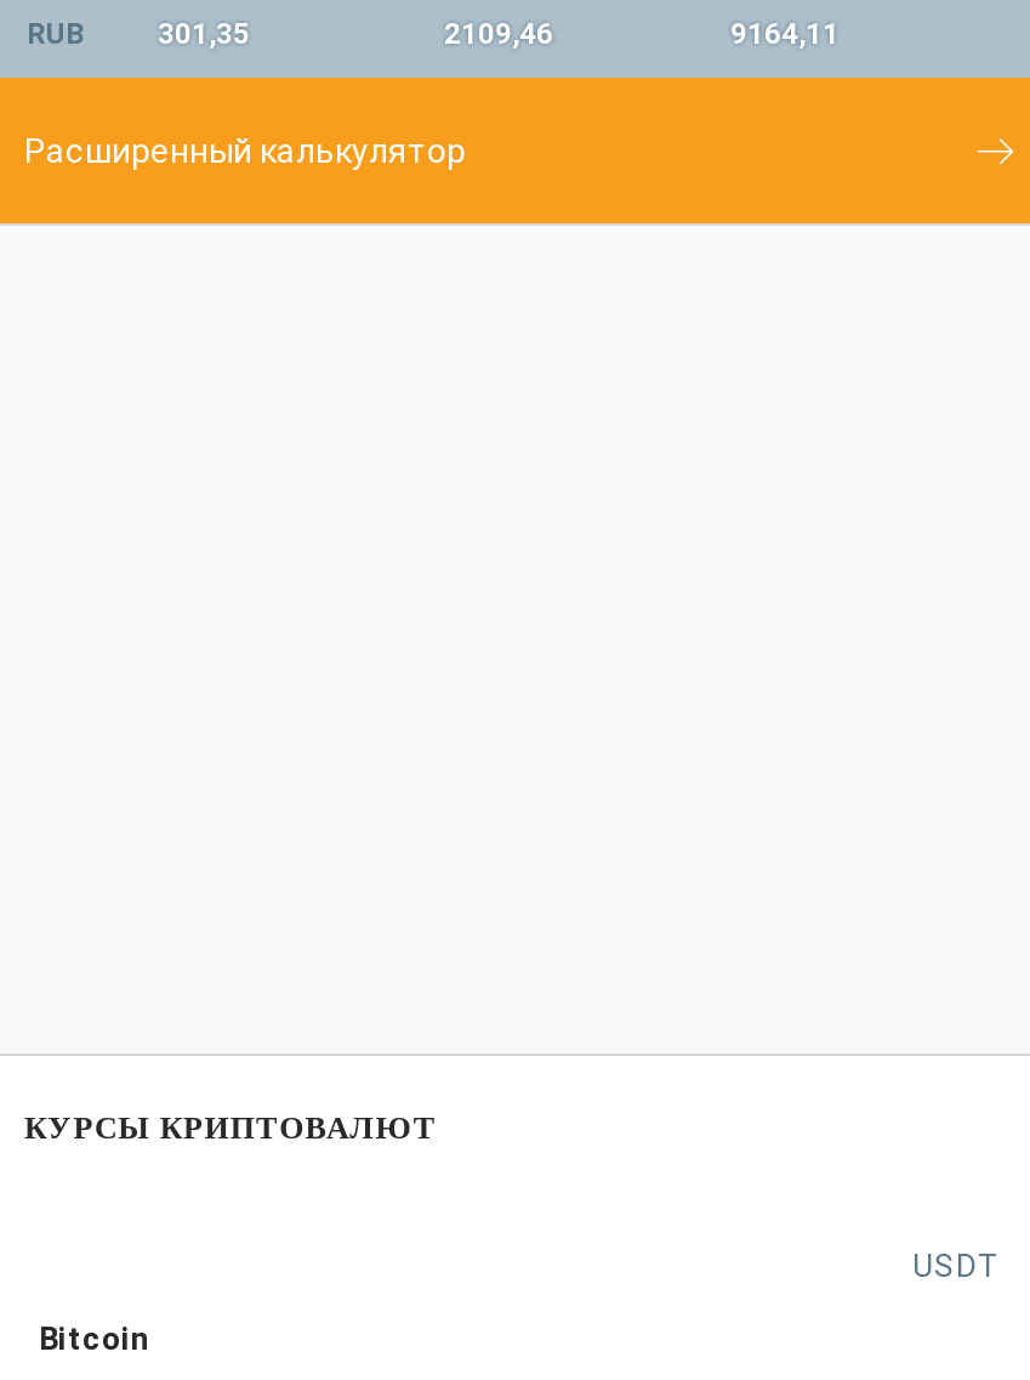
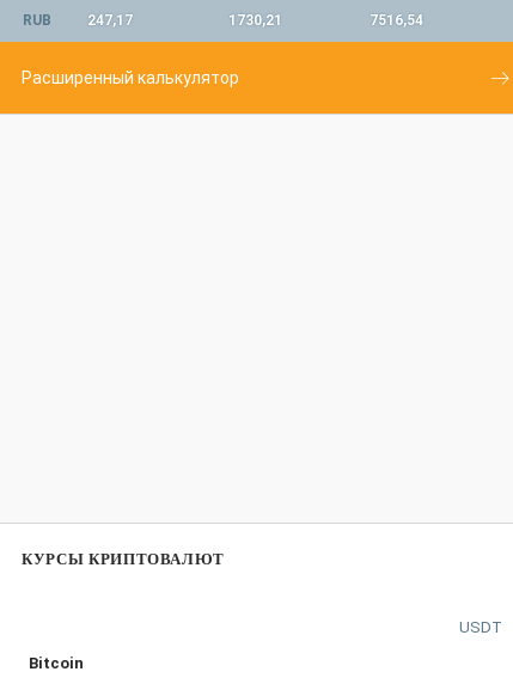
- 301,35
+ 247,17

- 2109,46
+ 1730,21

- 9164,11
+ 7516,54
